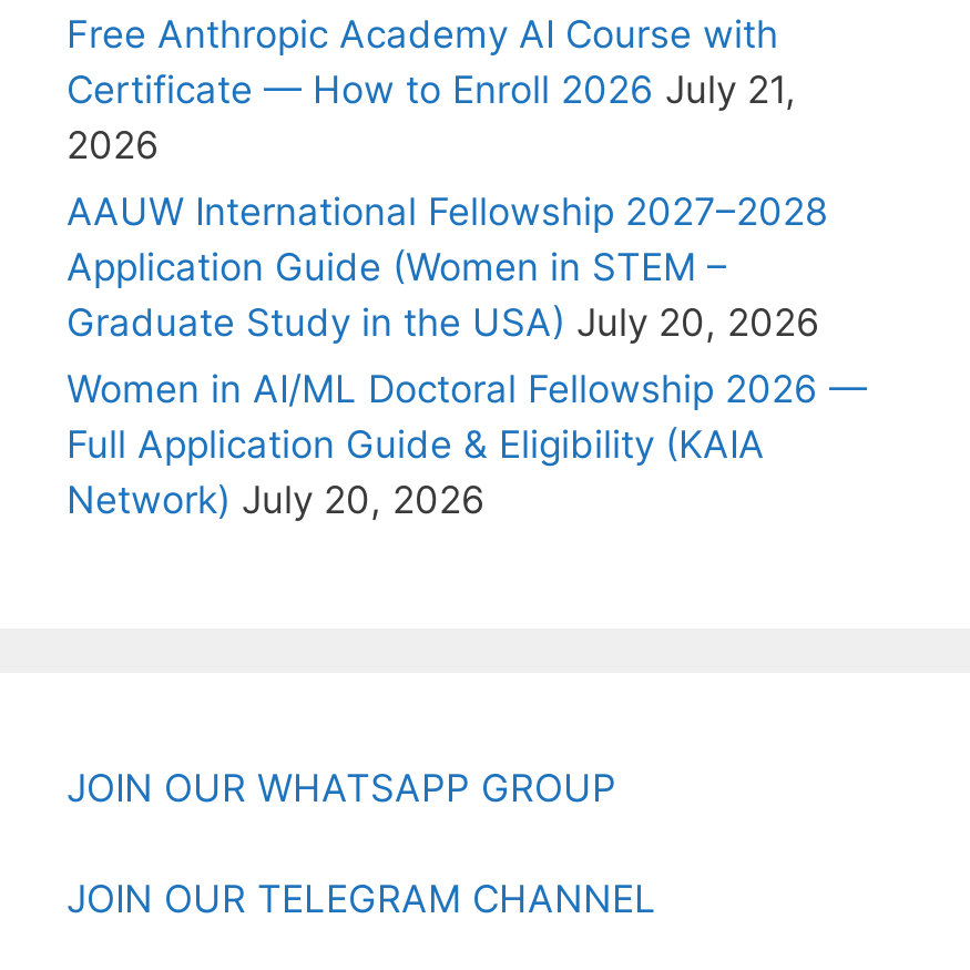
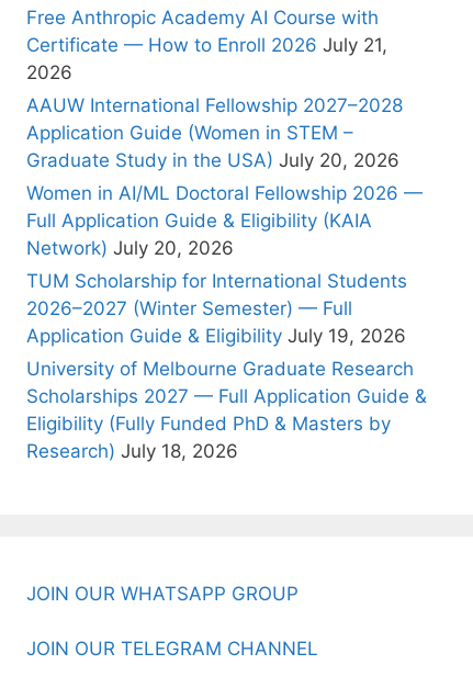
+ TUM Scholarship for International Students
+ 2026–2027 (Winter Semester) — Full
+ Application Guide & Eligibility July 19, 2026
+ University of Melbourne Graduate Research
+ Scholarships 2027 — Full Application Guide &
+ Eligibility (Fully Funded PhD & Masters by
+ Research) July 18, 2026
